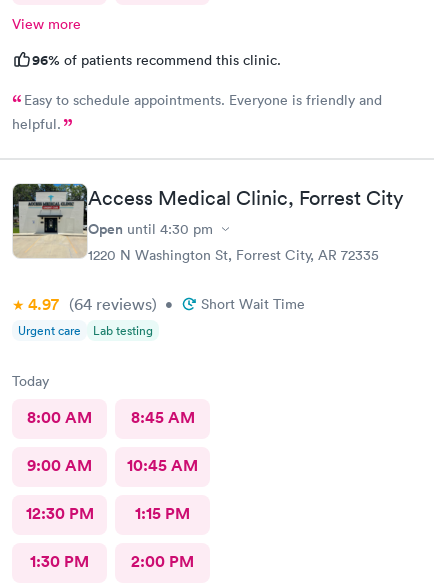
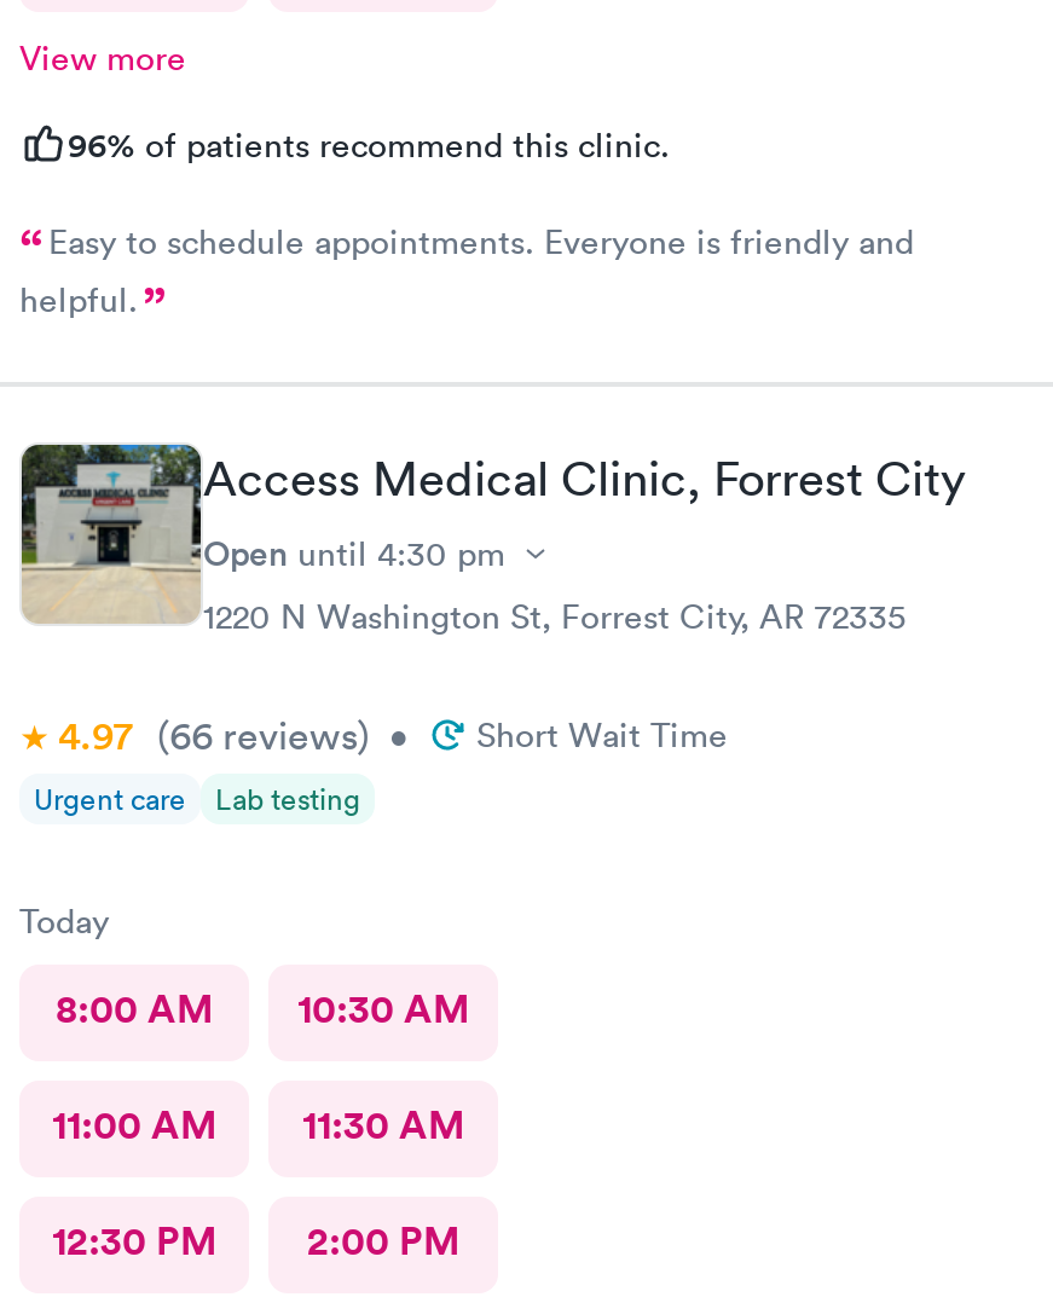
- 4.97 (64 reviews) • Short Wait Time
+ 4.97 (66 reviews) • Short Wait Time

- 8:00 AM 8:45 AM
+ 8:00 AM 10:30 AM

- 9:00 AM
+ 11:00 AM

- 10:45 AM
+ 11:30 AM

- 1:15 PM
- 1:30 PM
